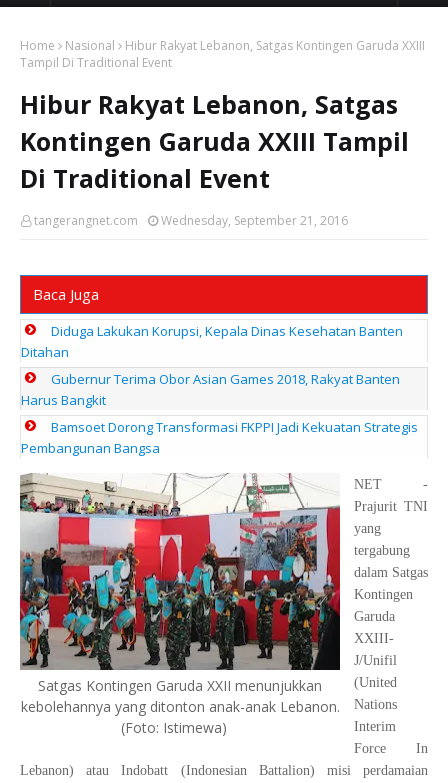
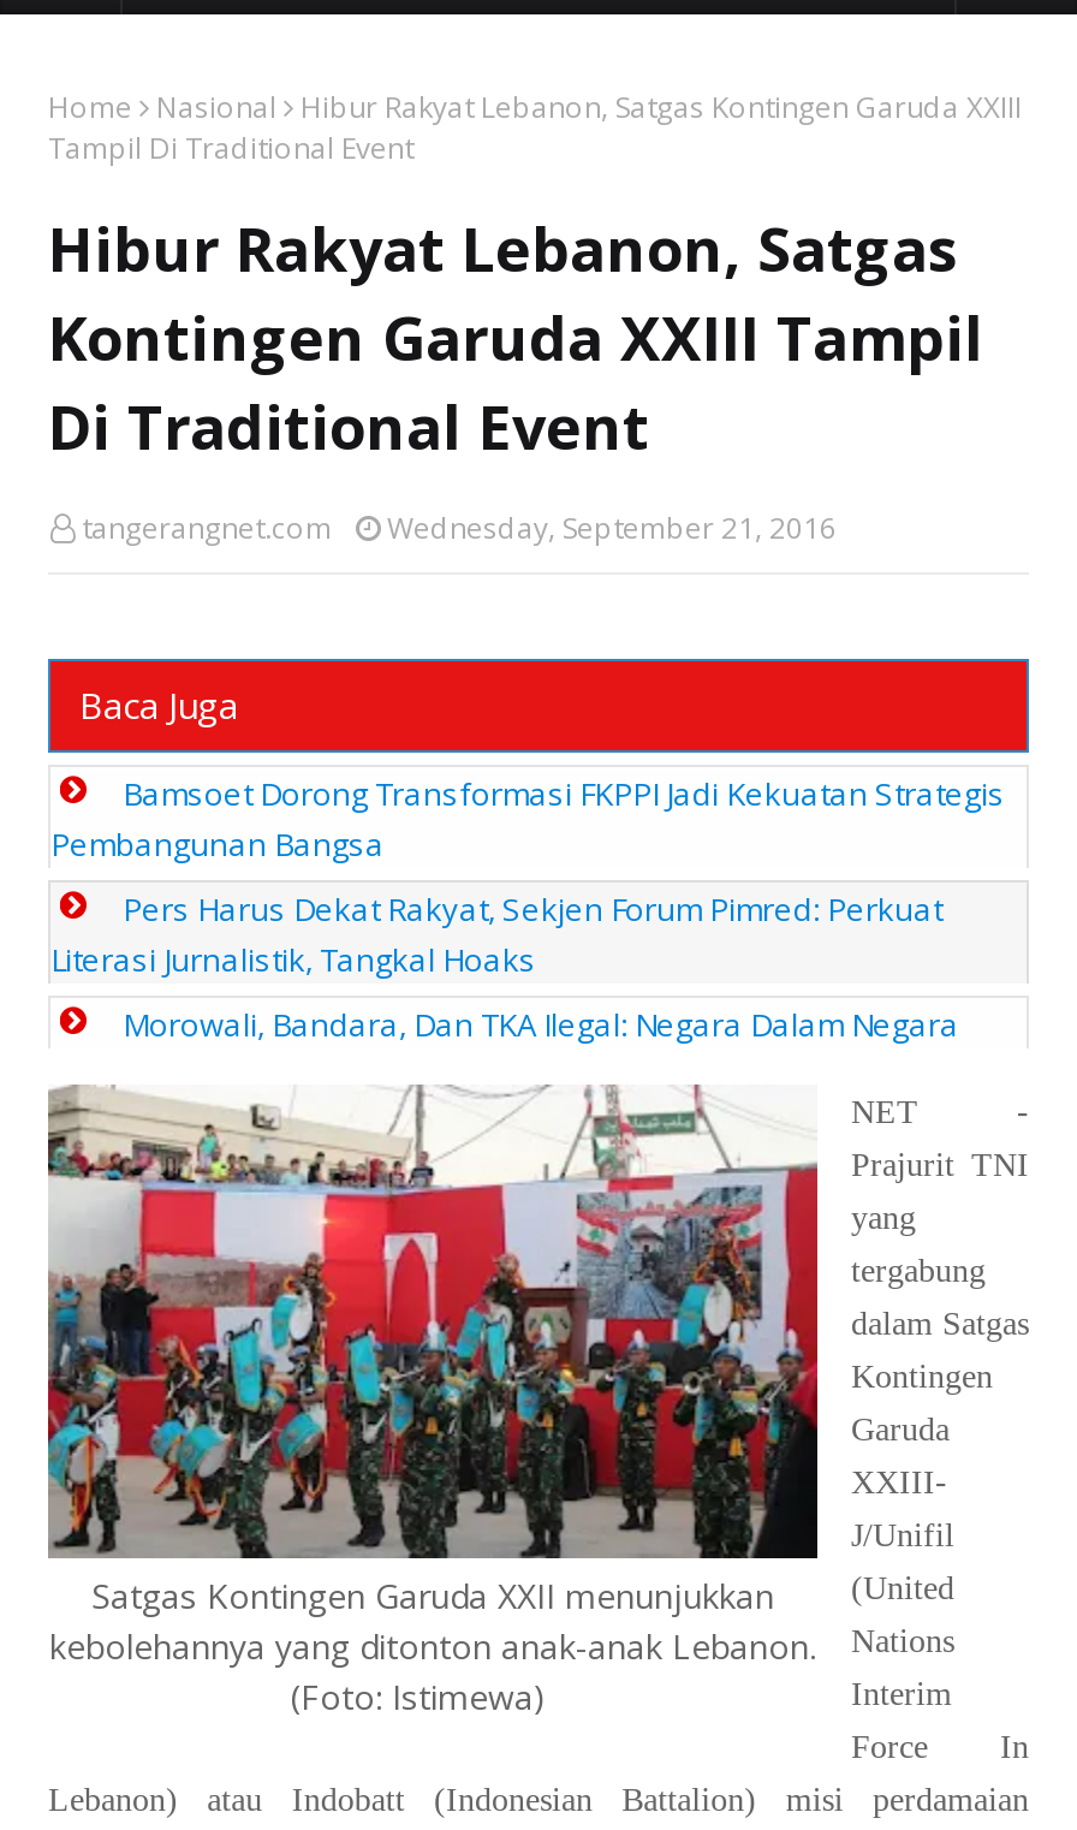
- Diduga Lakukan Korupsi, Kepala Dinas Kesehatan Banten
- Ditahan
- Gubernur Terima Obor Asian Games 2018, Rakyat Banten
- Harus Bangkit

moved up: Bamsoet Dorong Transformasi FKPPI Jadi Kekuatan Strategis | Pembangunan Bangsa

+ Pers Harus Dekat Rakyat, Sekjen Forum Pimred: Perkuat
+ Literasi Jurnalistik, Tangkal Hoaks
+ Morowali, Bandara, Dan TKA Ilegal: Negara Dalam Negara
